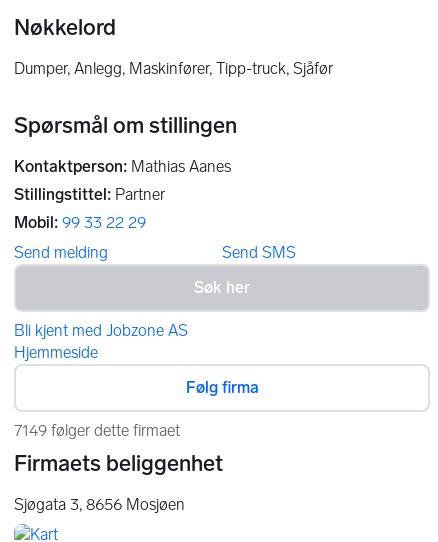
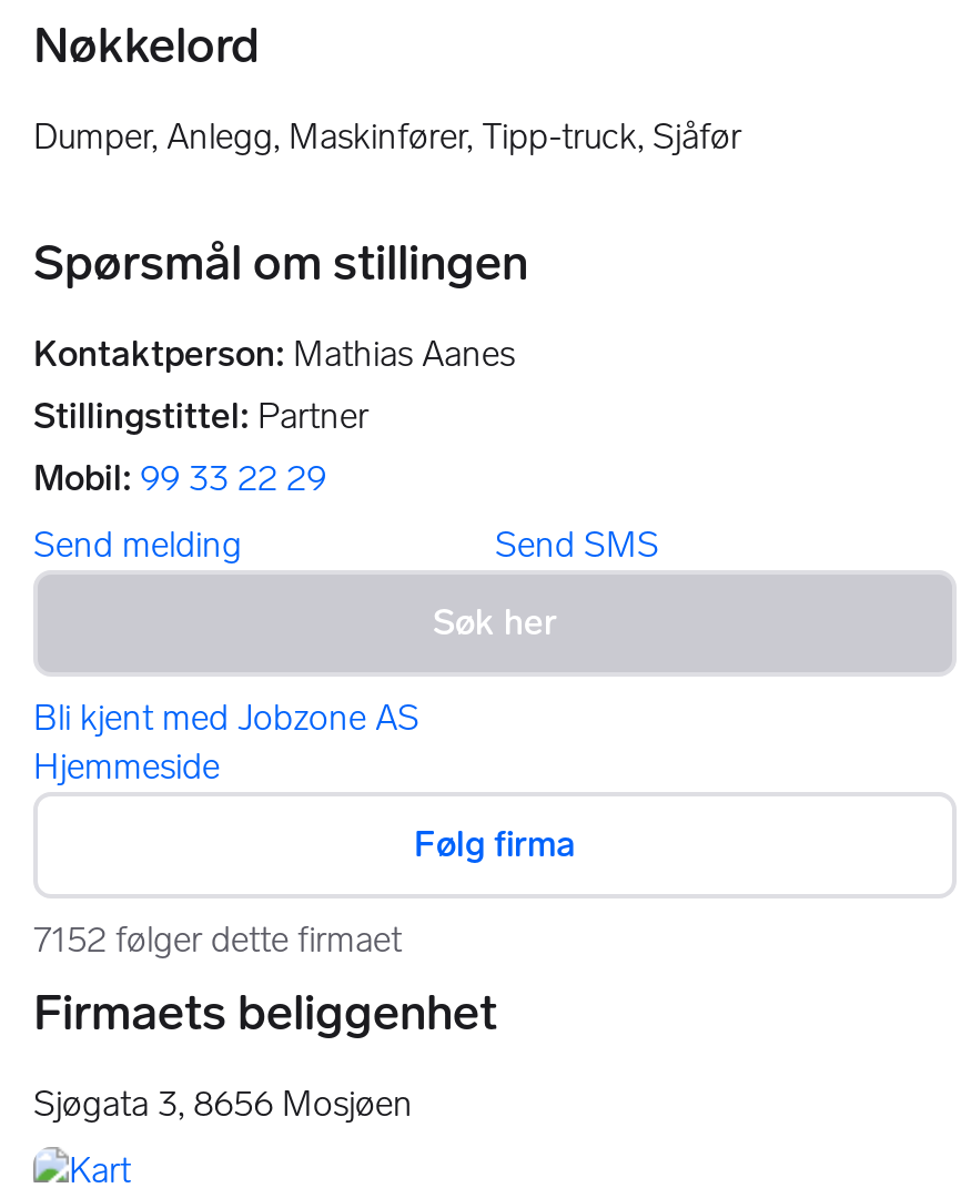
- 7149 følger dette firmaet
+ 7152 følger dette firmaet
